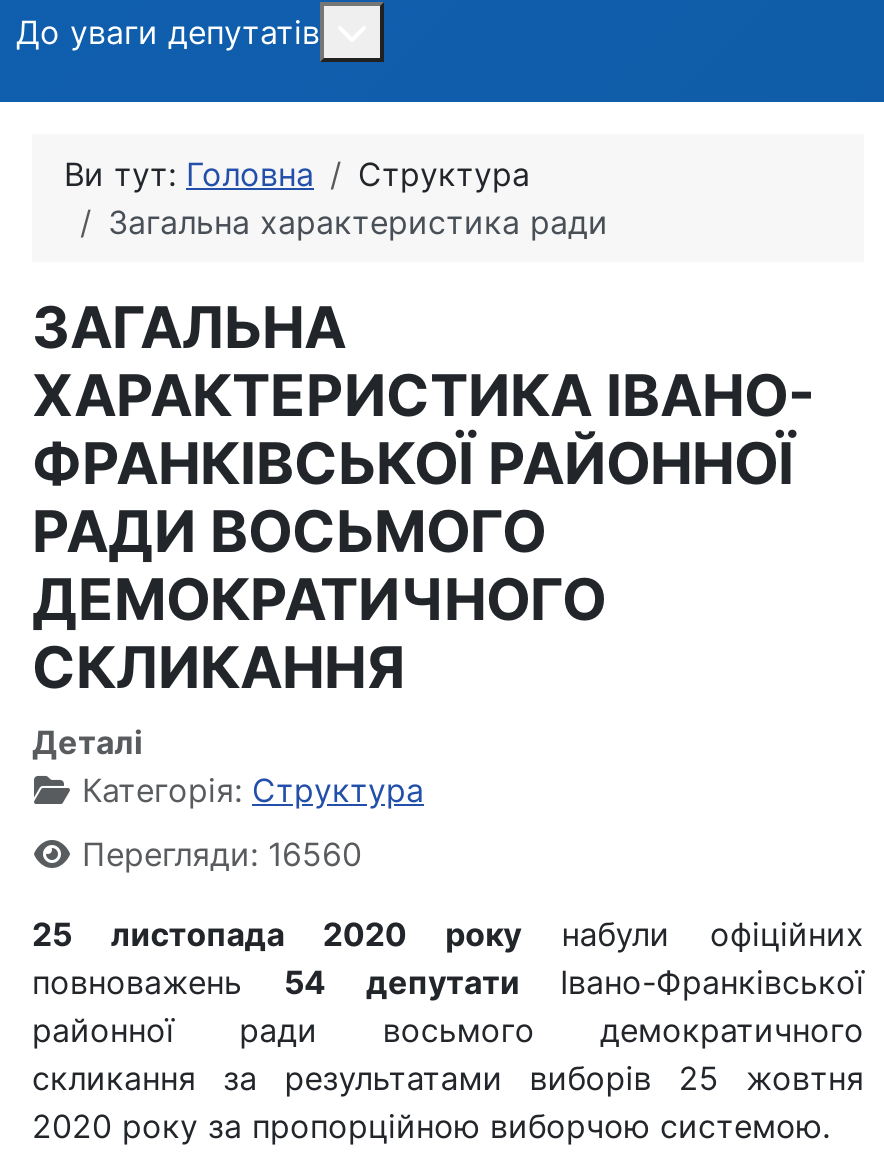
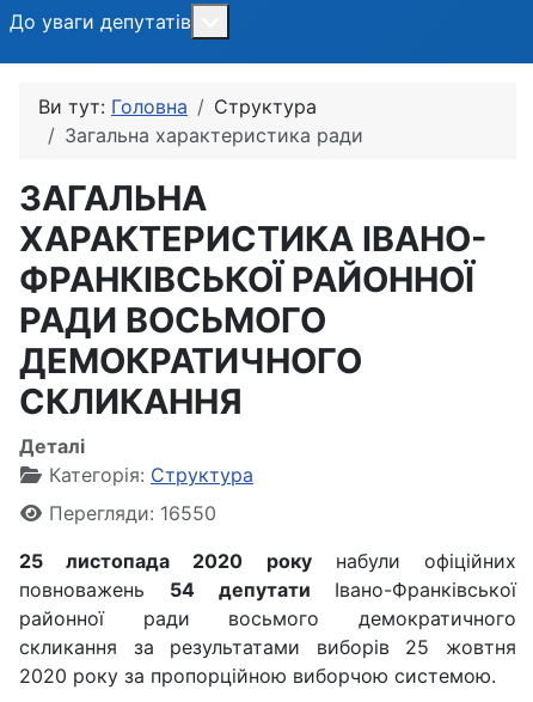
- Перегляди: 16560
+ Перегляди: 16550
